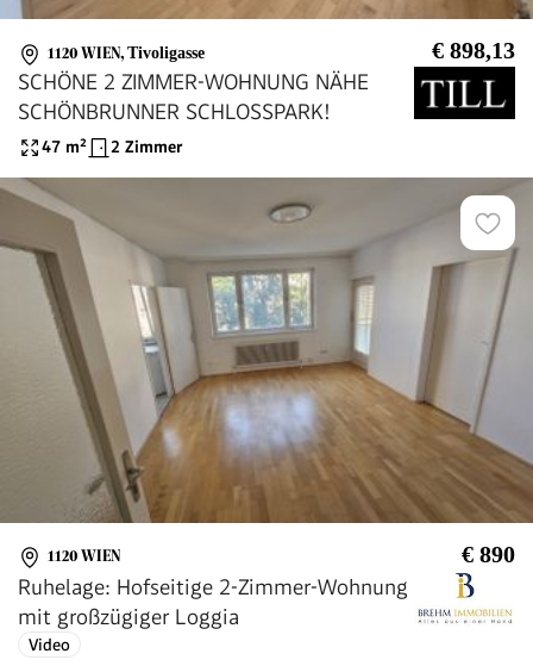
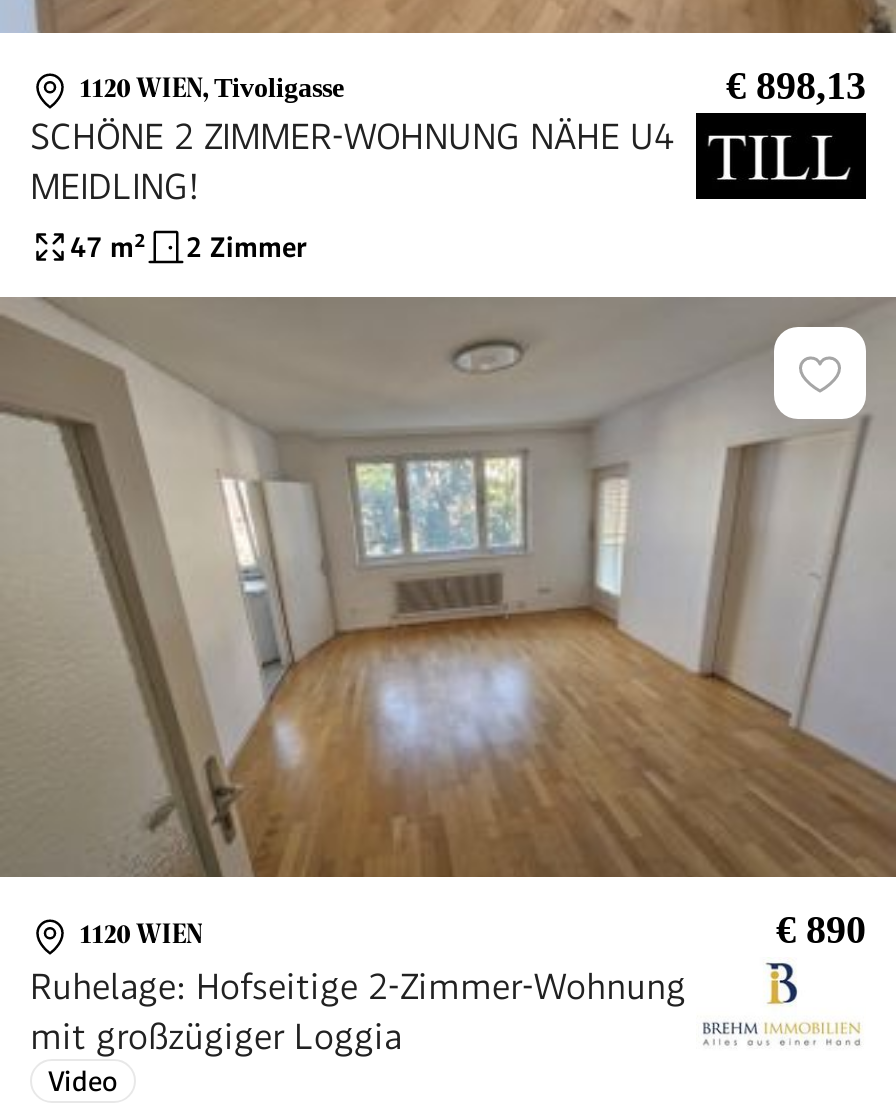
- SCHÖNE 2 ZIMMER-WOHNUNG NÄHE
- SCHÖNBRUNNER SCHLOSSPARK!
+ SCHÖNE 2 ZIMMER-WOHNUNG NÄHE U4
+ MEIDLING!
